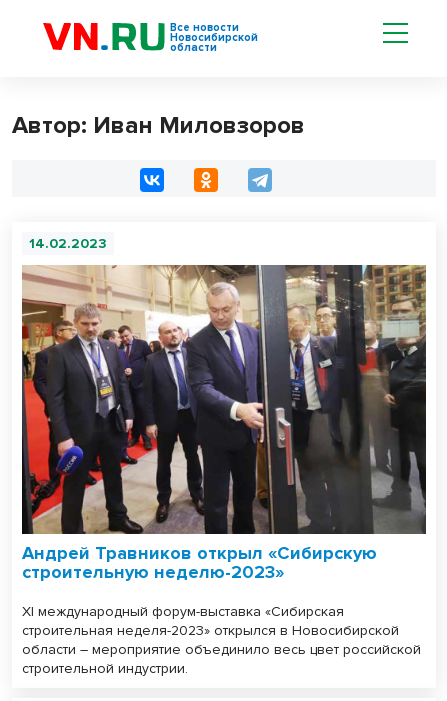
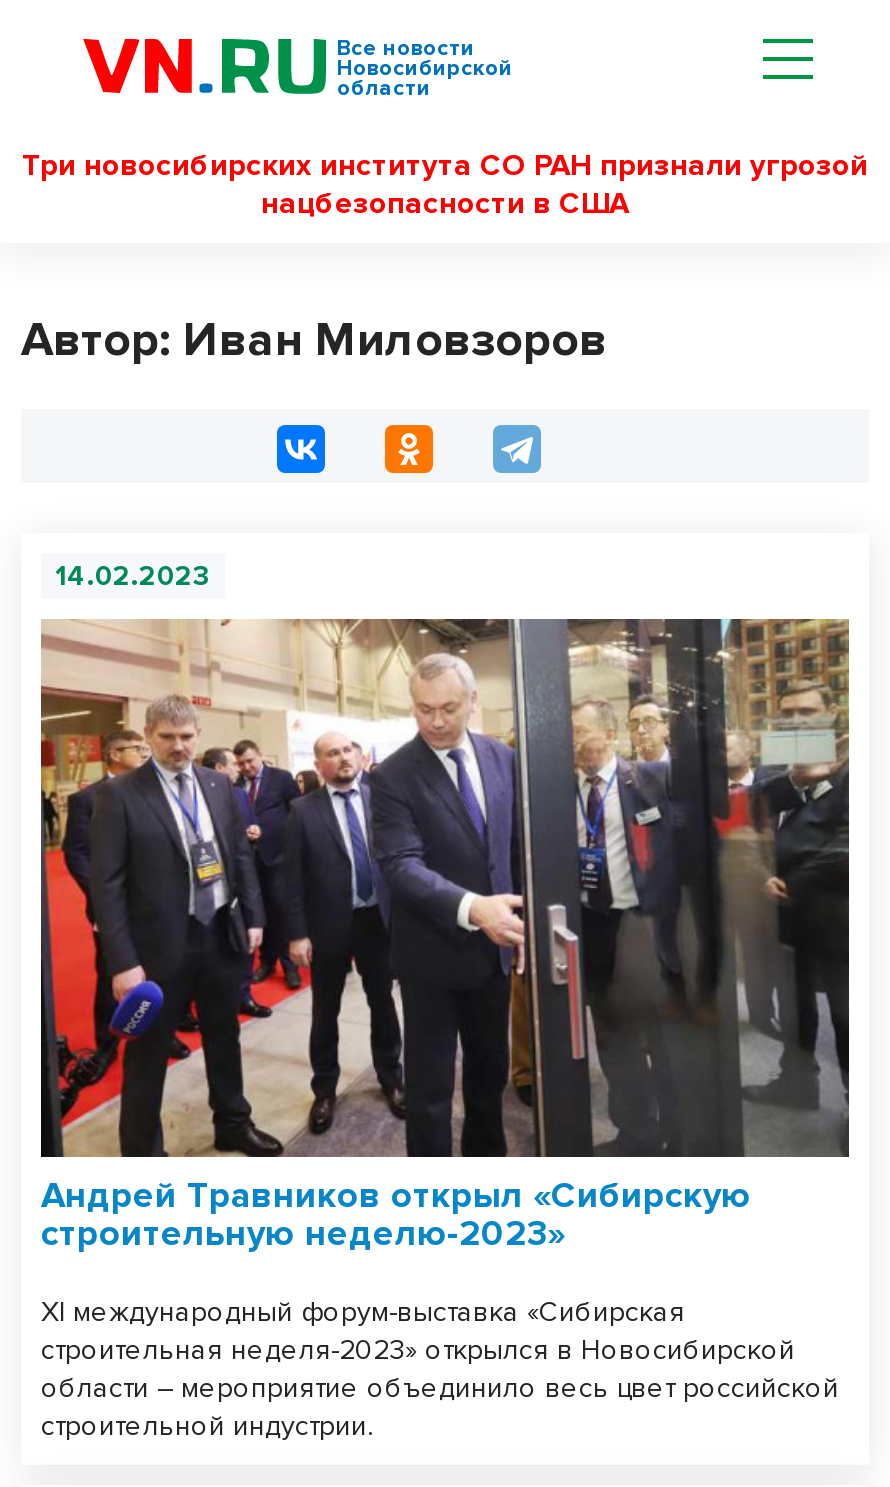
+ Три новосибирских института СО РАН признали угрозой
+ нацбезопасности в США
